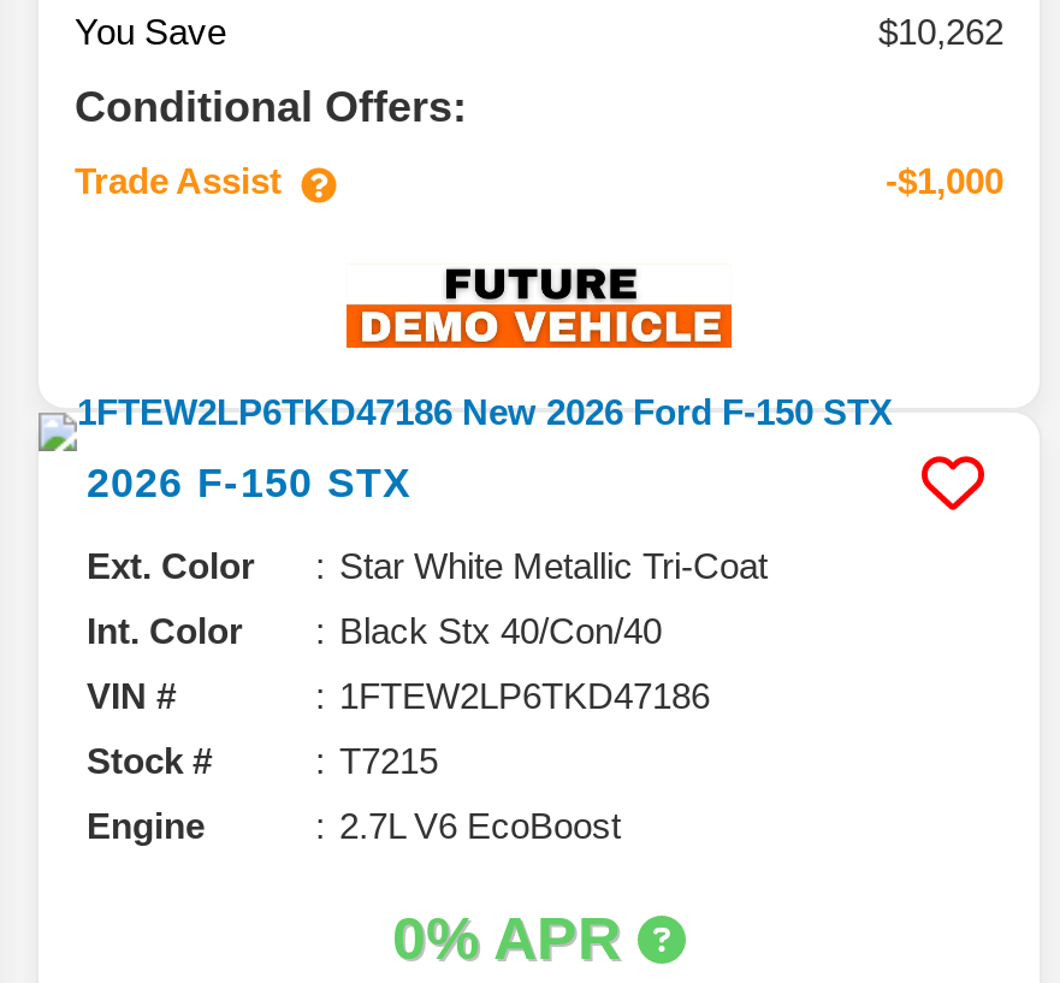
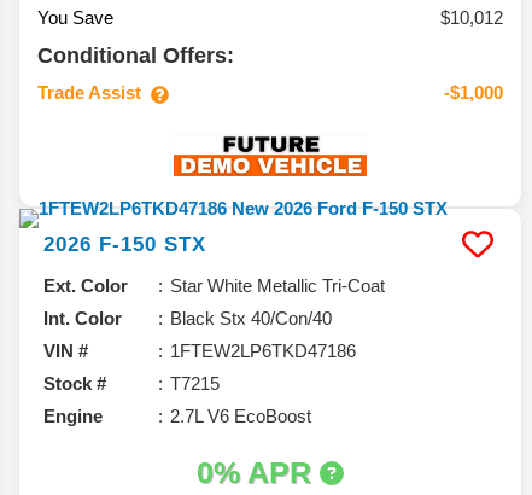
- $10,262
+ $10,012
